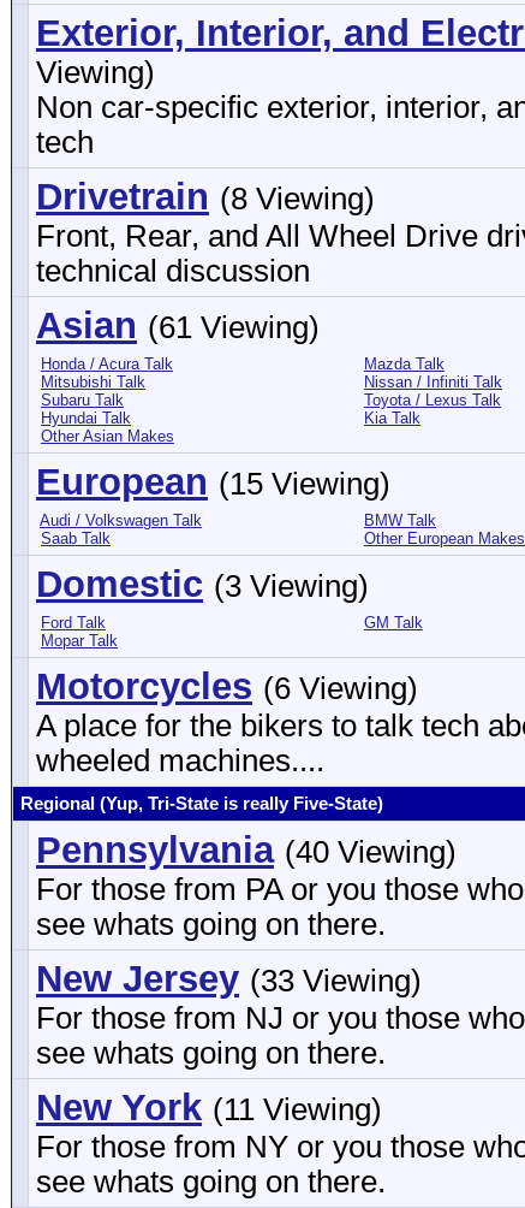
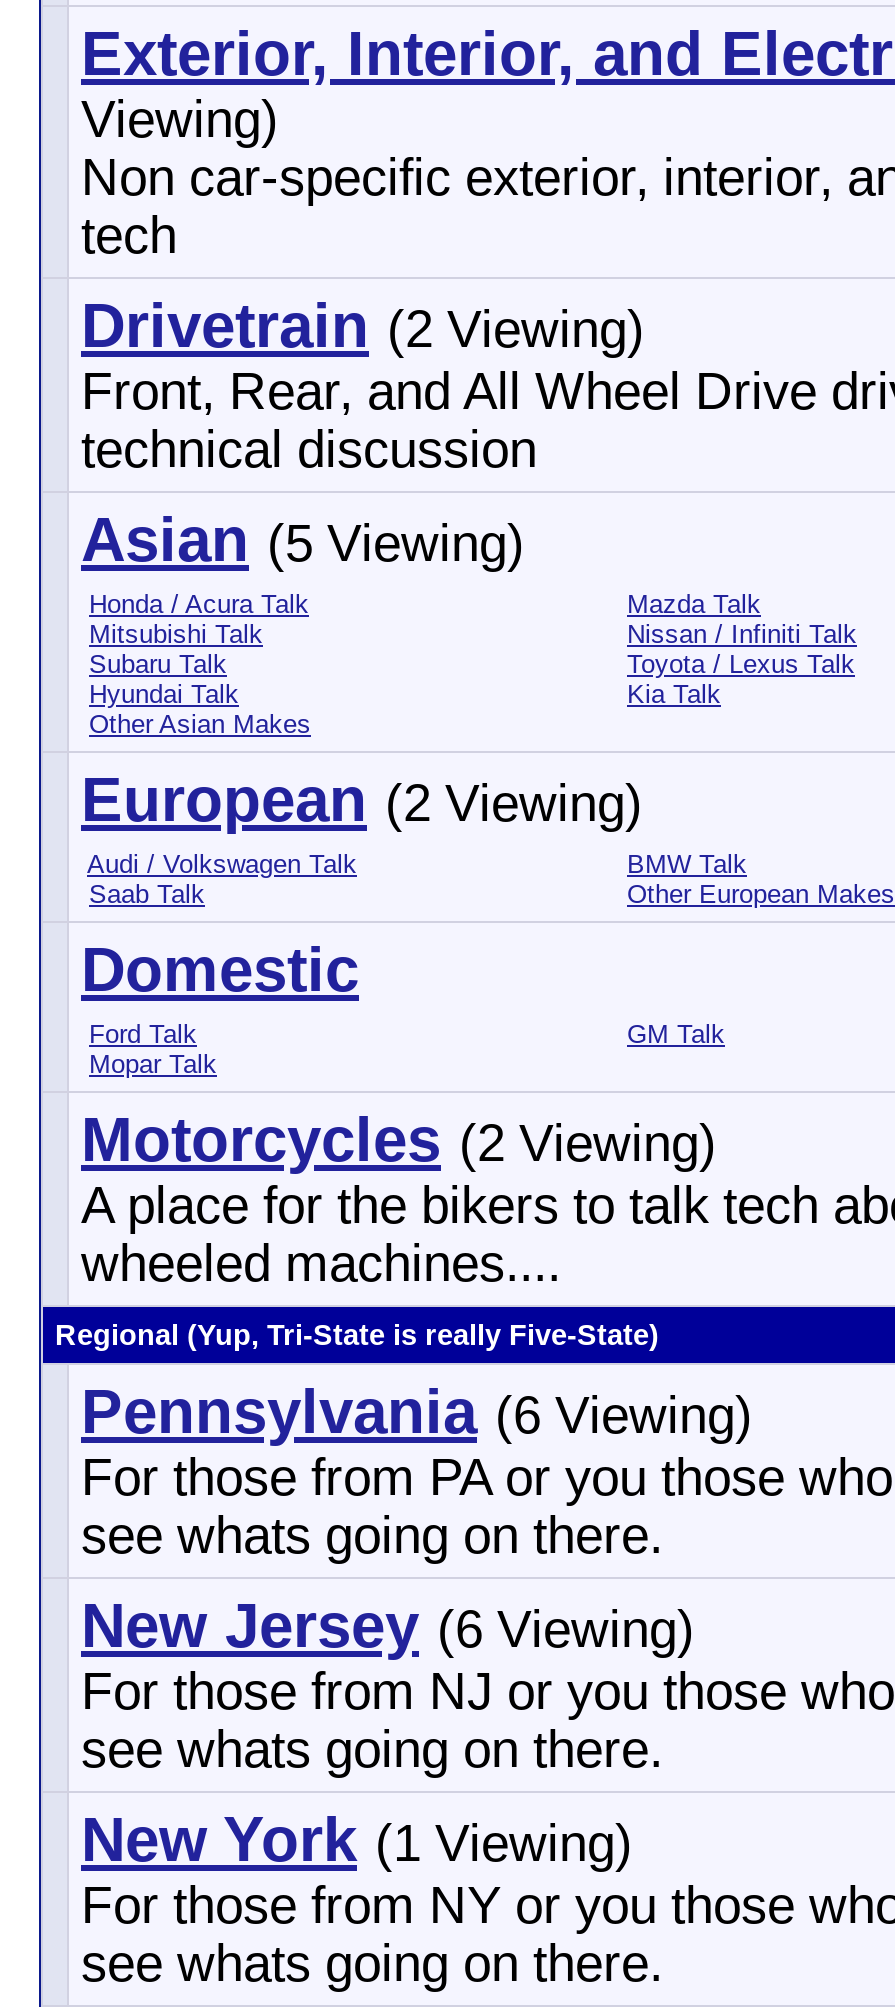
- Drivetrain (8 Viewing)
+ Drivetrain (2 Viewing)

- Asian (61 Viewing)
+ Asian (5 Viewing)

- European (15 Viewing)
+ European (2 Viewing)

- Domestic (3 Viewing)
+ Domestic

- Motorcycles (6 Viewing)
+ Motorcycles (2 Viewing)

- Pennsylvania (40 Viewing)
+ Pennsylvania (6 Viewing)

- New Jersey (33 Viewing)
+ New Jersey (6 Viewing)

- New York (11 Viewing)
+ New York (1 Viewing)
